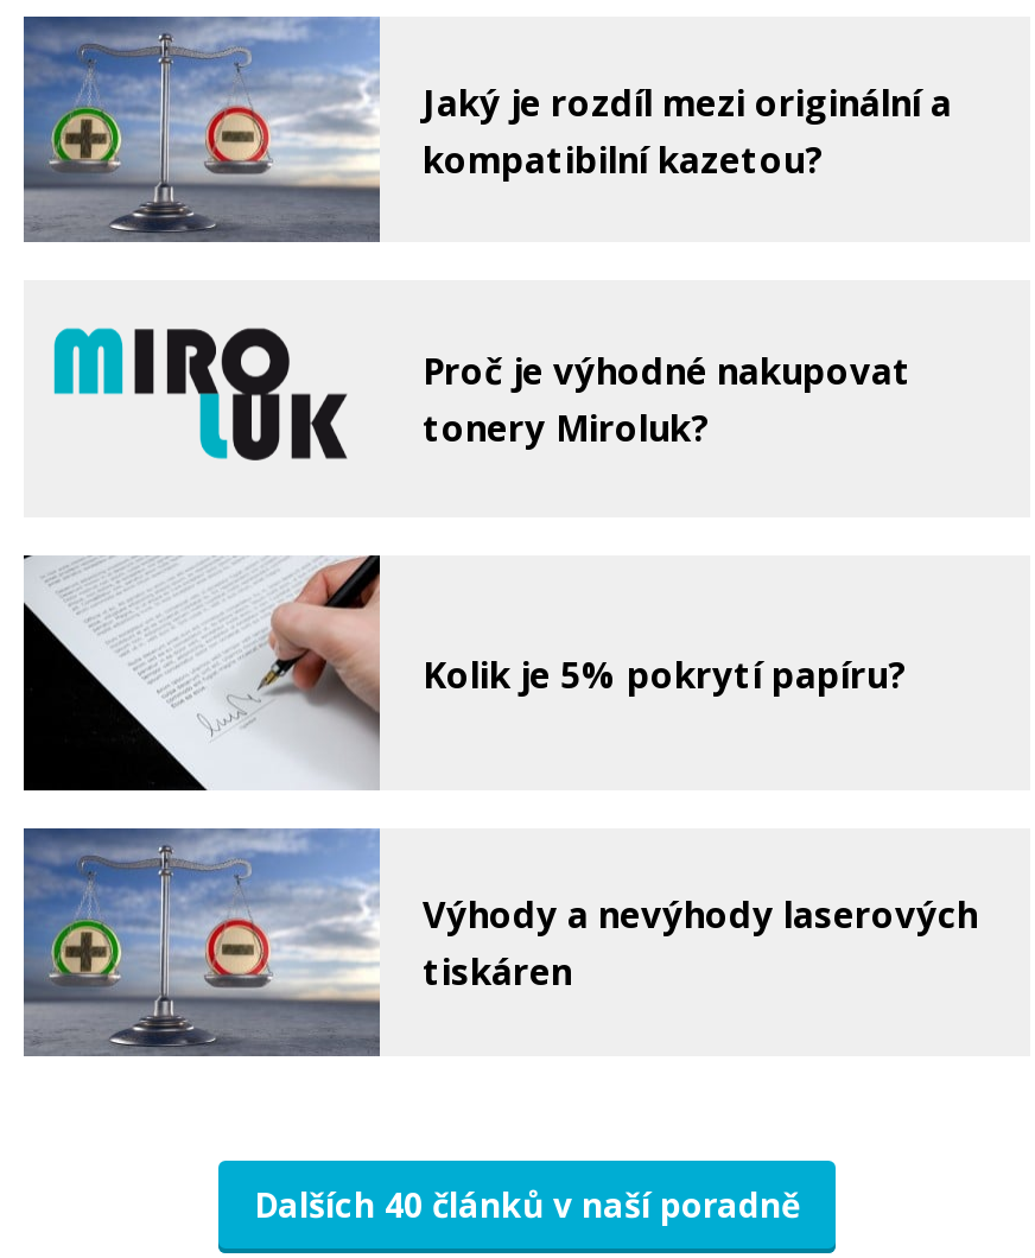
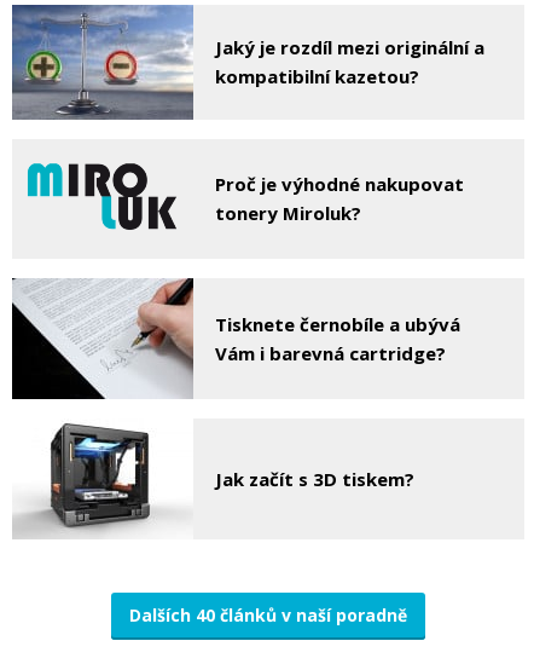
- Kolik je 5% pokrytí papíru?
+ Tisknete černobíle a ubývá
+ Vám i barevná cartridge?

- [image]
- Výhody a nevýhody laserových
- tiskáren
+ [image]
+ Jak začít s 3D tiskem?
